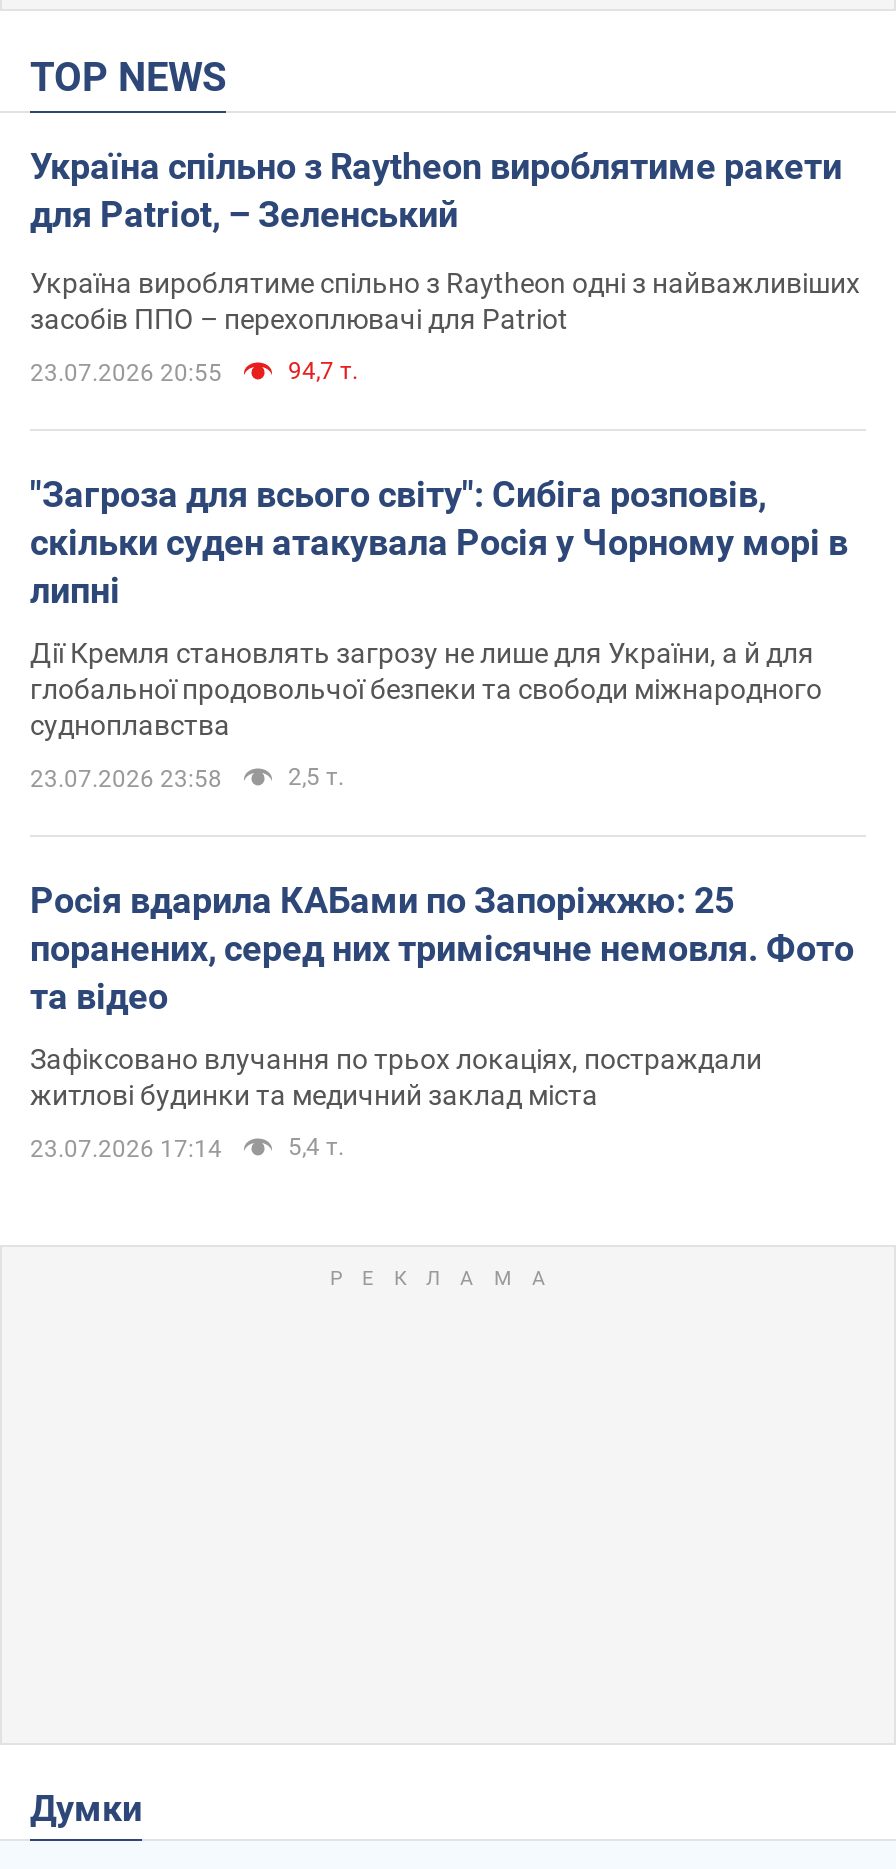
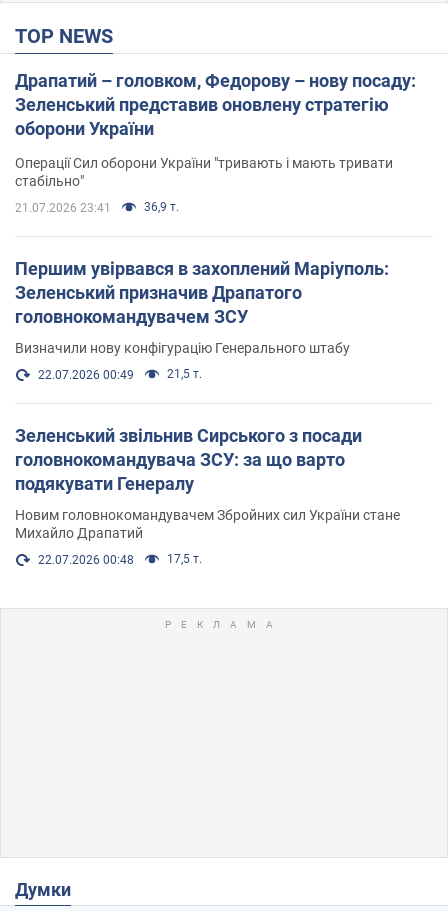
- Україна спільно з Raytheon вироблятиме ракети
- для Patriot, – Зеленський
+ Драпатий – головком, Федорову – нову посаду:
+ Зеленський представив оновлену стратегію
+ оборони України

- Україна вироблятиме спільно з Raytheon одні з найважливіших
- засобів ППО – перехоплювачі для Patriot
+ Операції Сил оборони України "тривають і мають тривати
+ стабільно"

- 23.07.2026 20:55
- 94,7 т.
+ 21.07.2026 23:41
+ 36,9 т.

- "Загроза для всього світу": Сибіга розповів,
- скільки суден атакувала Росія у Чорному морі в
- липні
+ Першим увірвався в захоплений Маріуполь:
+ Зеленський призначив Драпатого
+ головнокомандувачем ЗСУ

- Дії Кремля становлять загрозу не лише для України, а й для
- глобальної продовольчої безпеки та свободи міжнародного
- судноплавства
+ Визначили нову конфігурацію Генерального штабу

- 23.07.2026 23:58
- 2,5 т.
+ 22.07.2026 00:49
+ 21,5 т.

- Росія вдарила КАБами по Запоріжжю: 25
- поранених, серед них тримісячне немовля. Фото
- та відео
+ Зеленський звільнив Сирського з посади
+ головнокомандувача ЗСУ: за що варто
+ подякувати Генералу

- Зафіксовано влучання по трьох локаціях, постраждали
- житлові будинки та медичний заклад міста
+ Новим головнокомандувачем Збройних сил України стане
+ Михайло Драпатий

- 23.07.2026 17:14
- 5,4 т.
+ 22.07.2026 00:48
+ 17,5 т.
